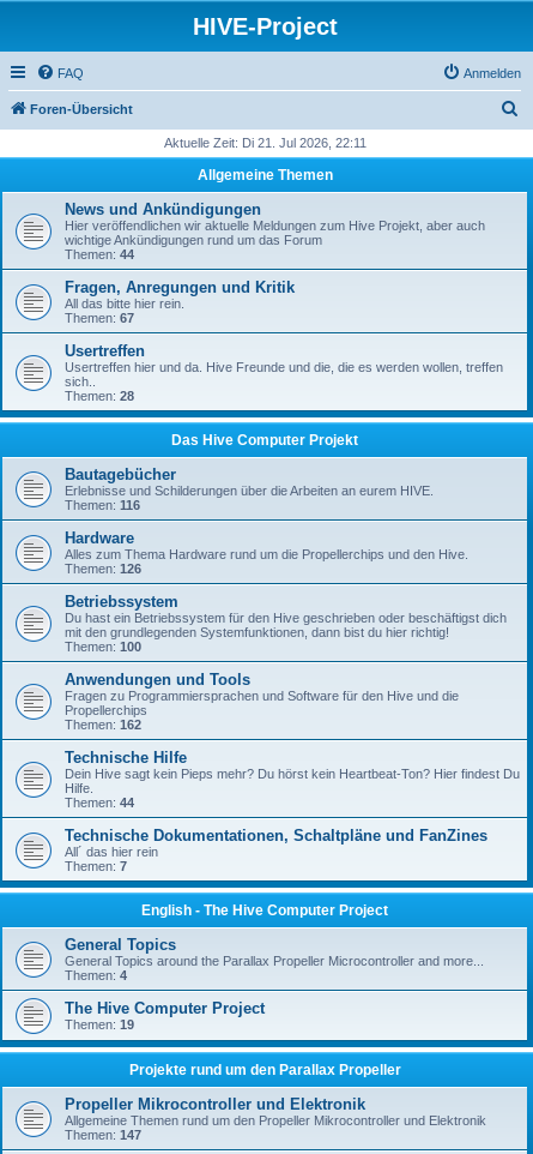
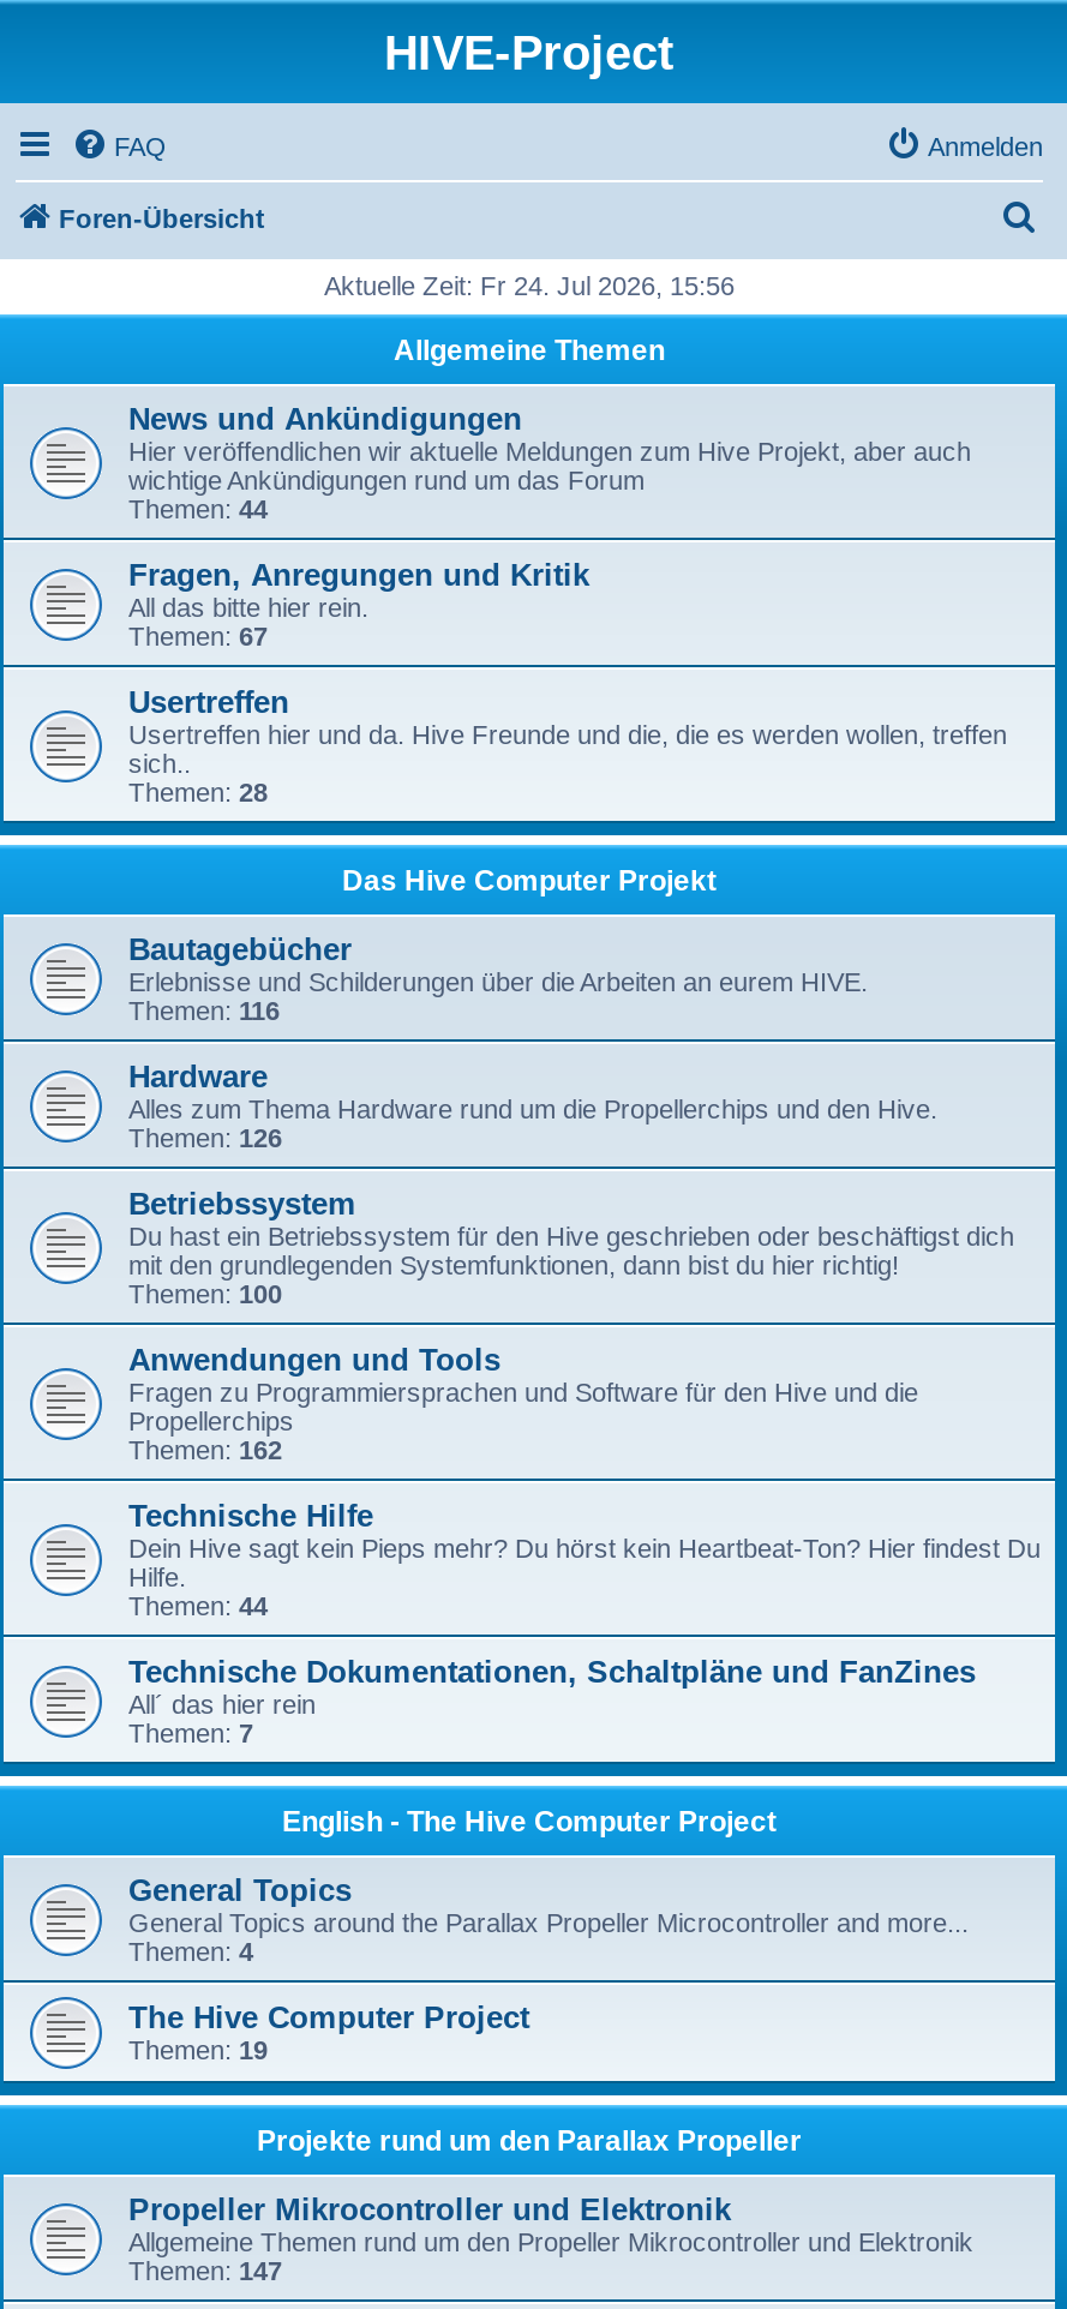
- Aktuelle Zeit: Di 21. Jul 2026, 22:11
+ Aktuelle Zeit: Fr 24. Jul 2026, 15:56
